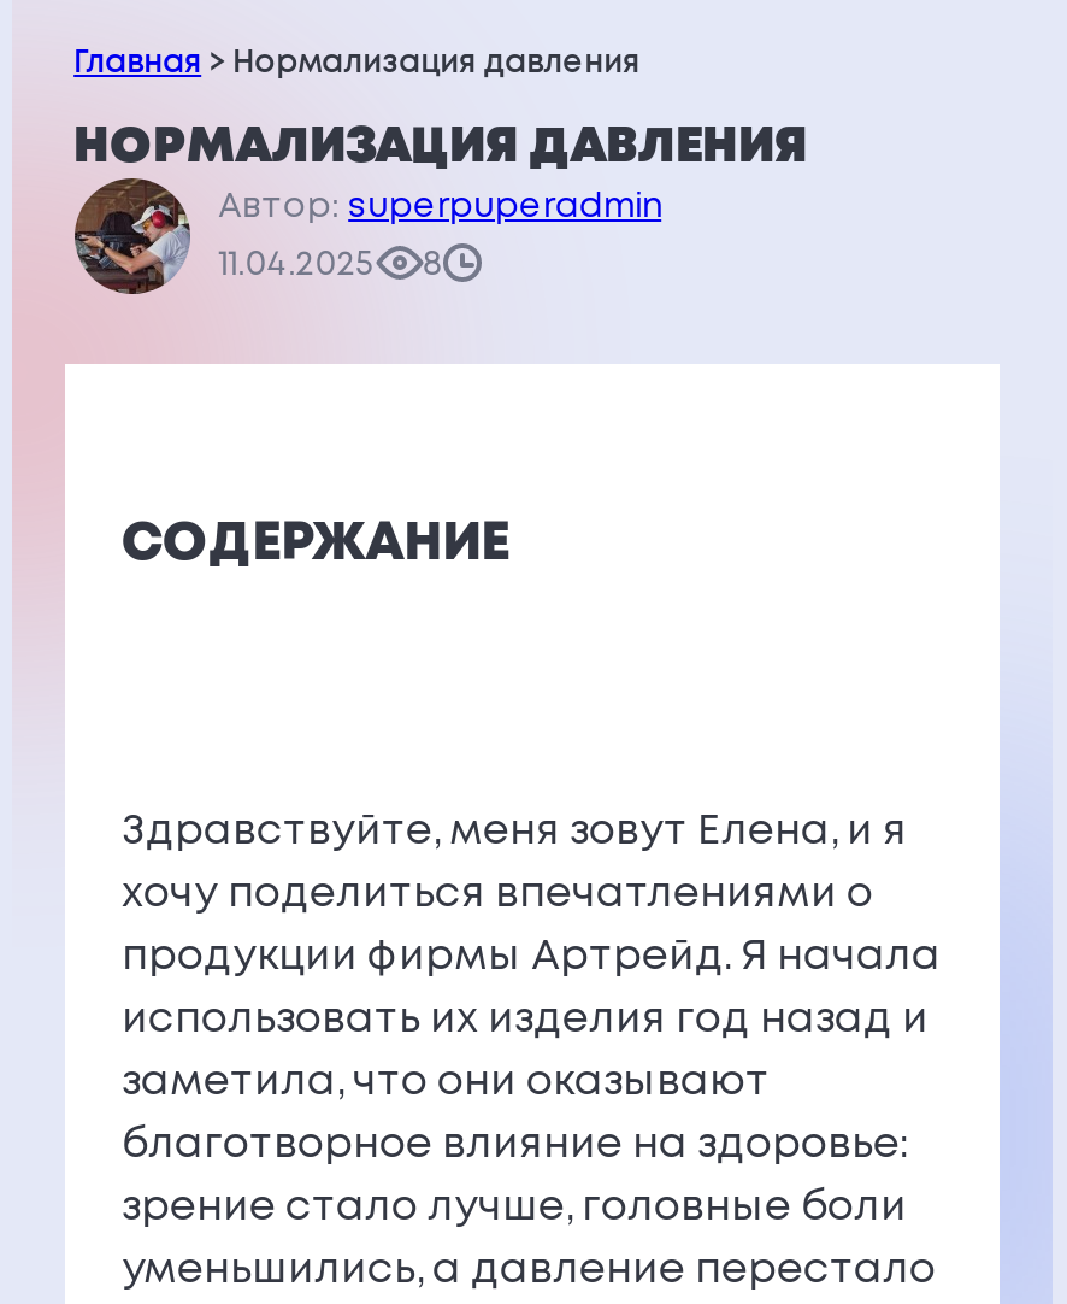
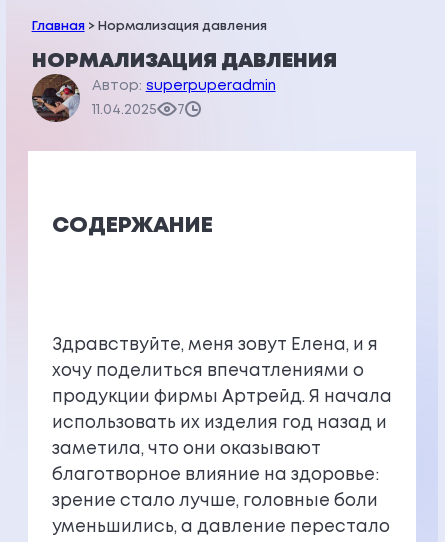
- 11.04.2025 8
+ 11.04.2025 7
